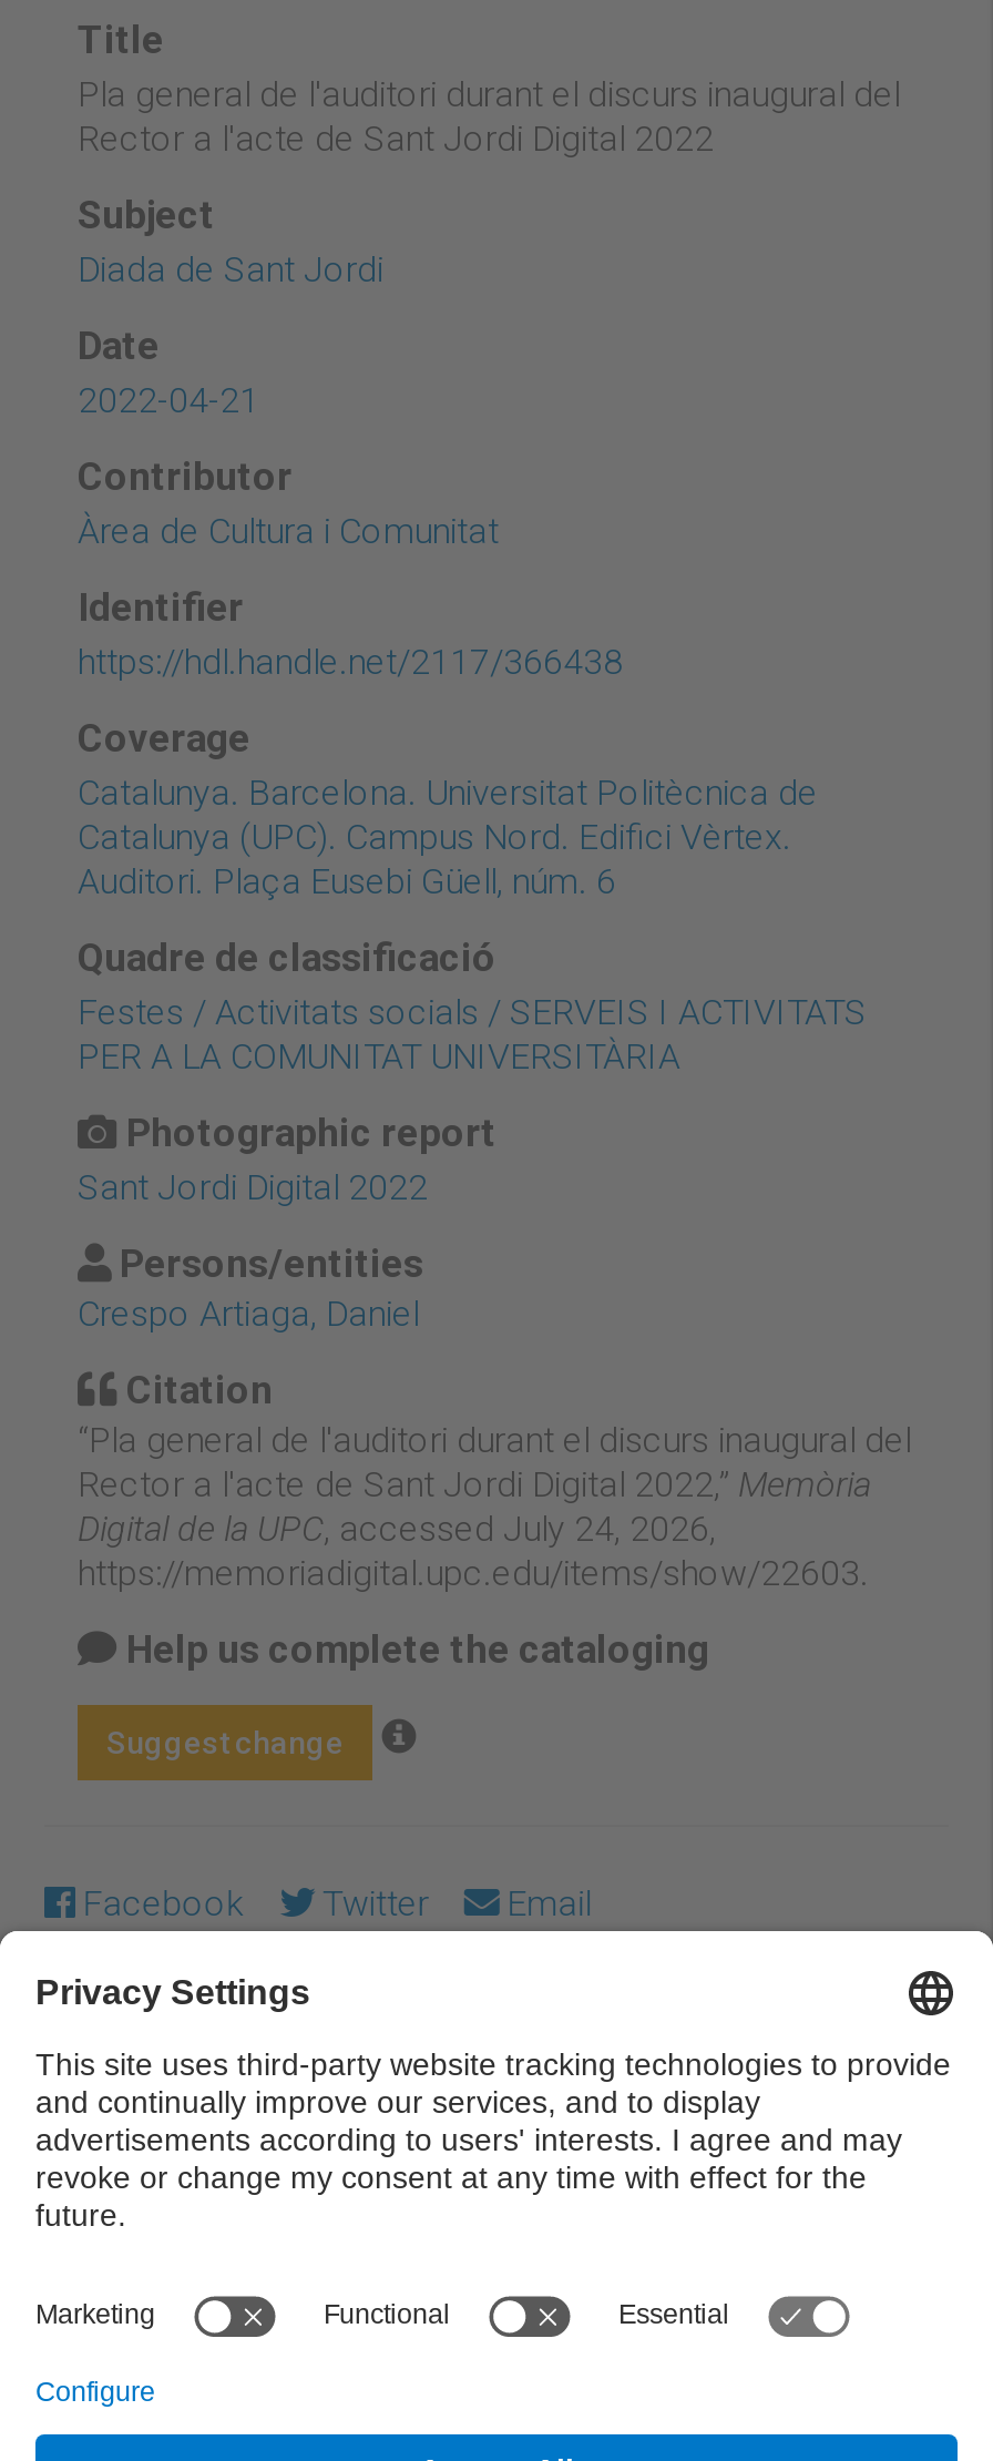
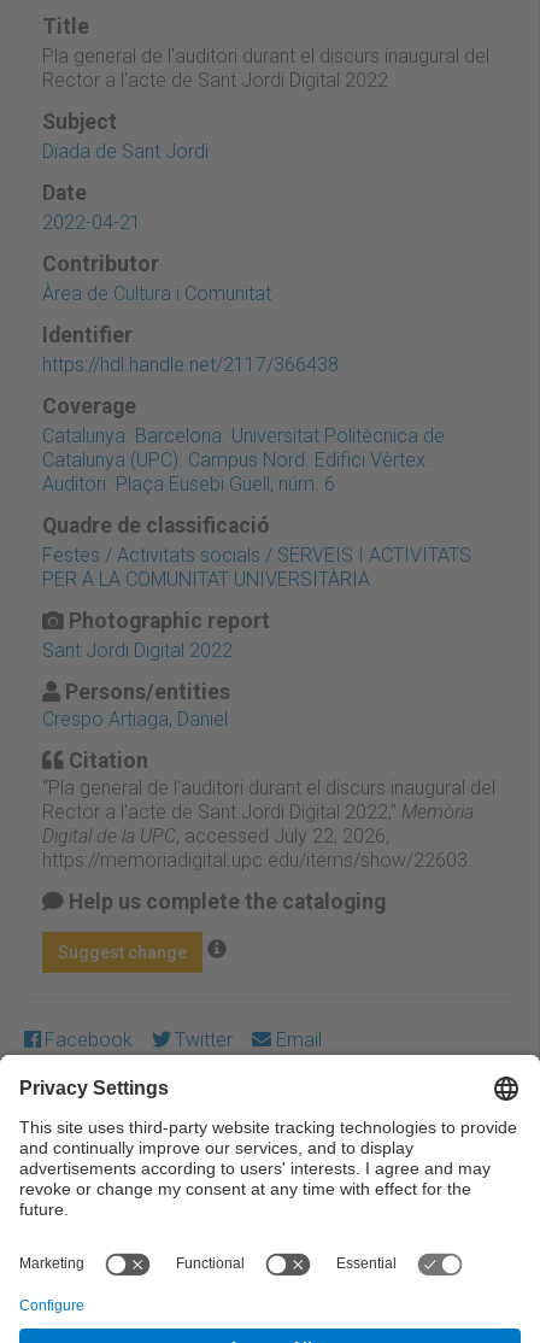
- Digital de la UPC, accessed July 24, 2026,
+ Digital de la UPC, accessed July 22, 2026,
